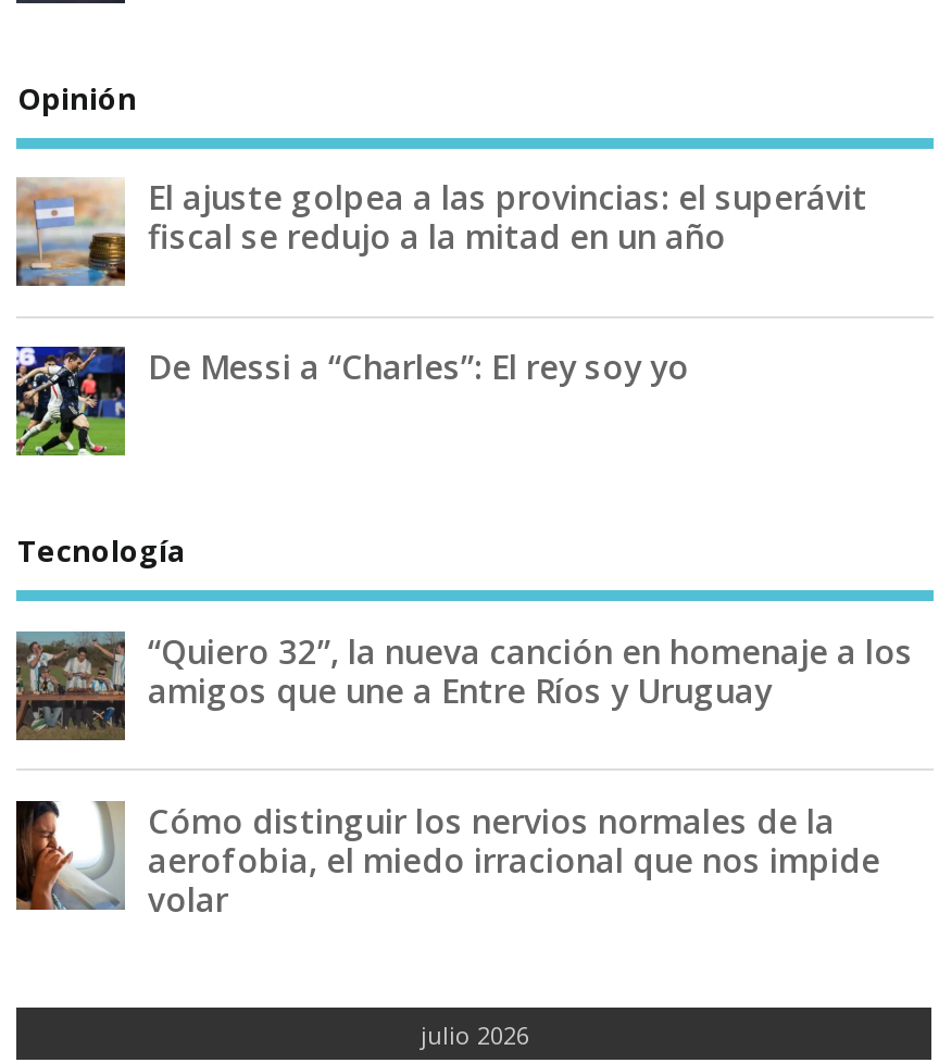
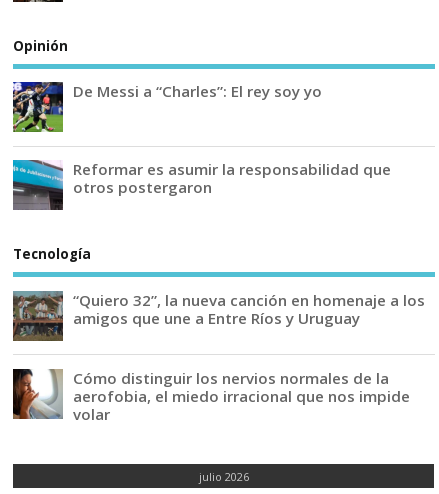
- [image]
- El ajuste golpea a las provincias: el superávit
- fiscal se redujo a la mitad en un año

moved up: [image] | De Messi a “Charles”: El rey soy yo

+ [image]
+ Reformar es asumir la responsabilidad que
+ otros postergaron
